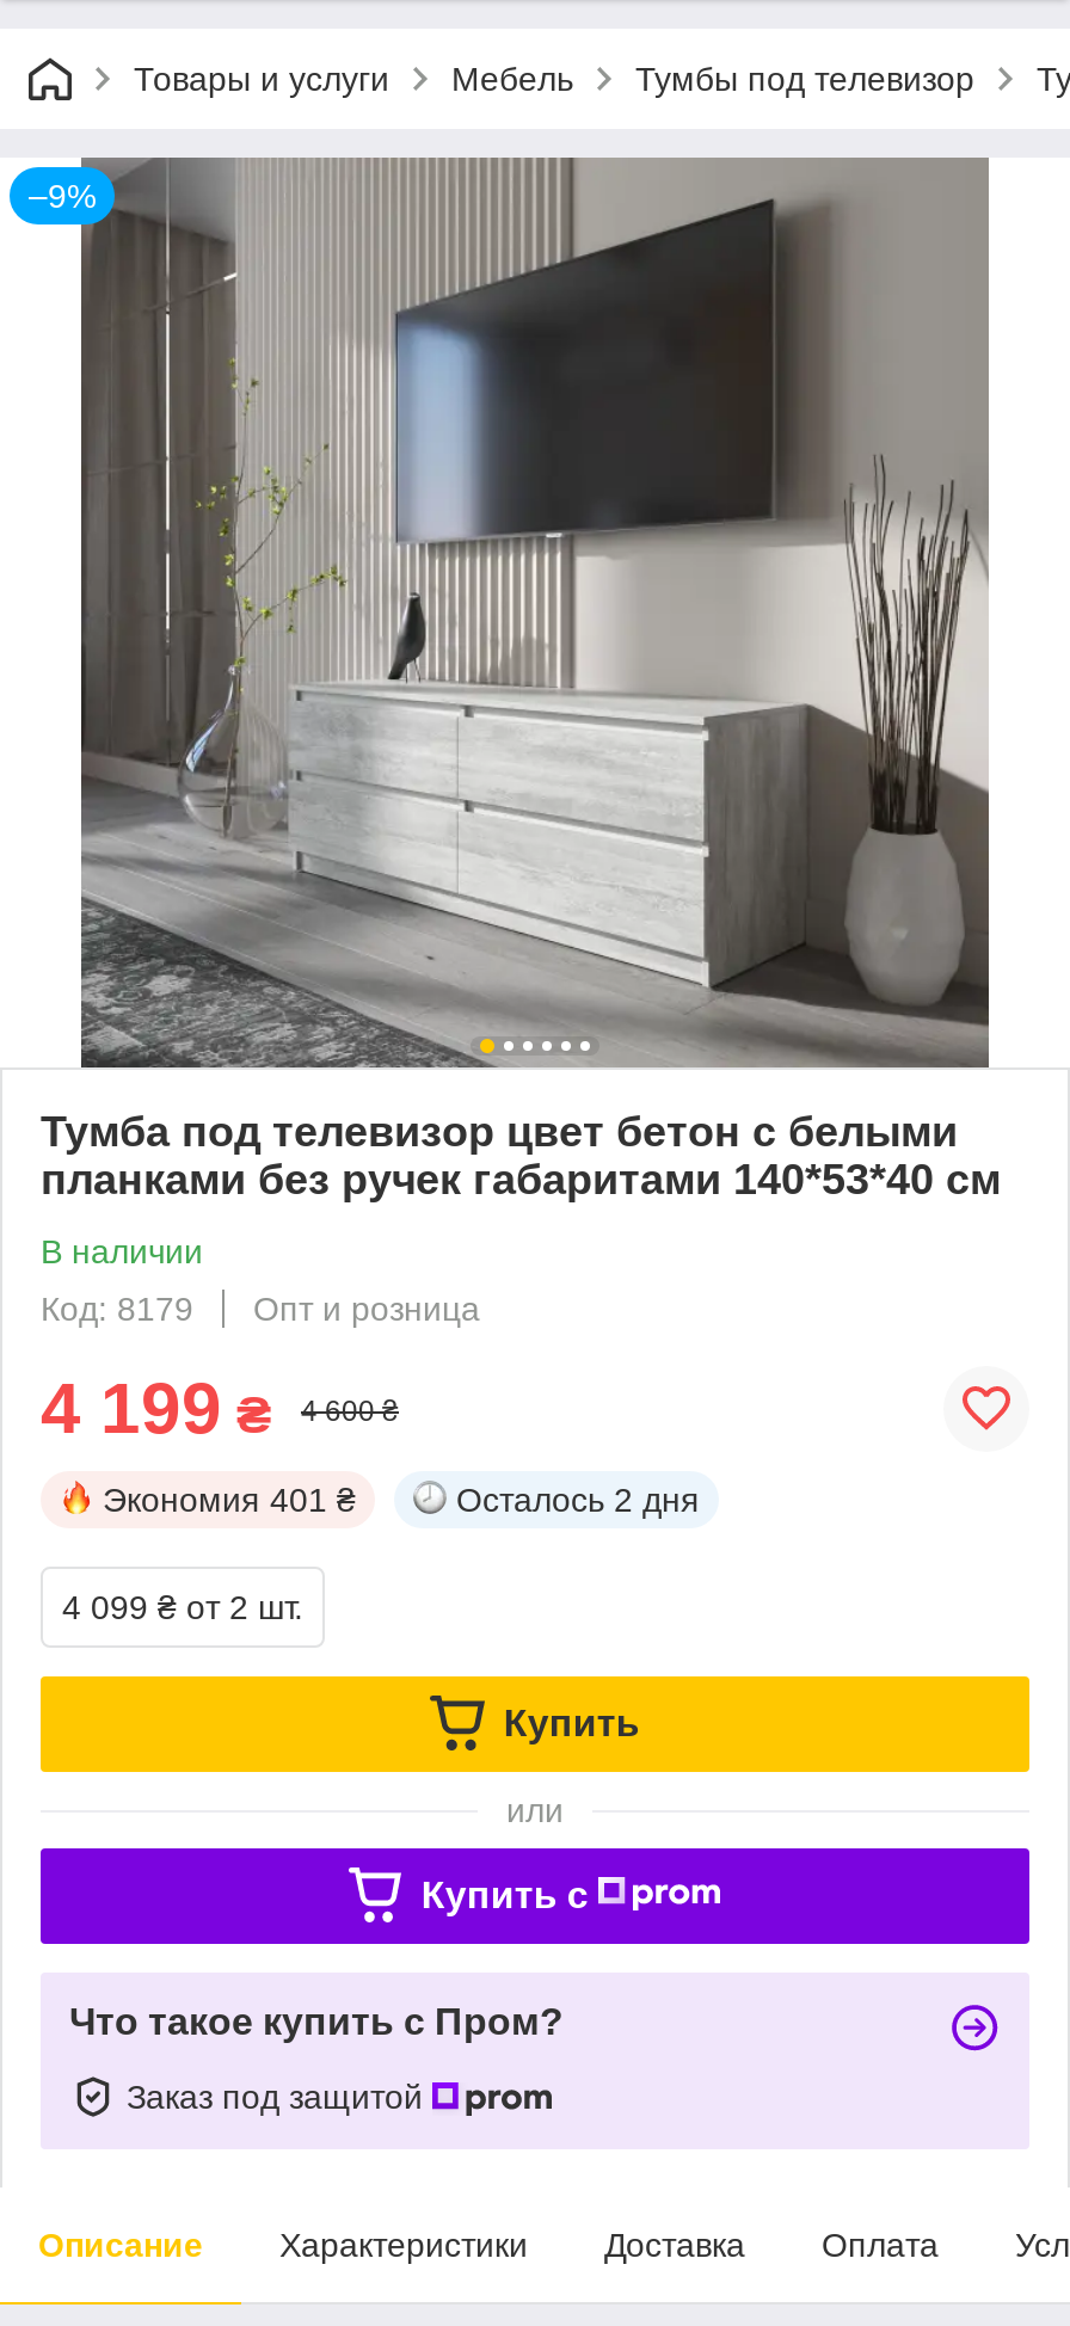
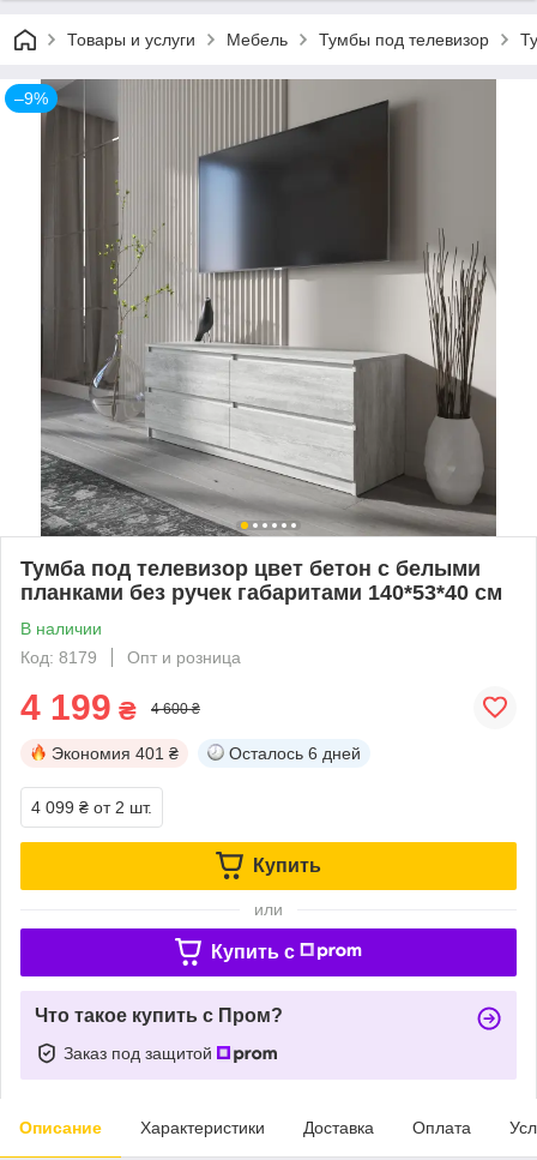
- Осталось 2 дня
+ Осталось 6 дней
